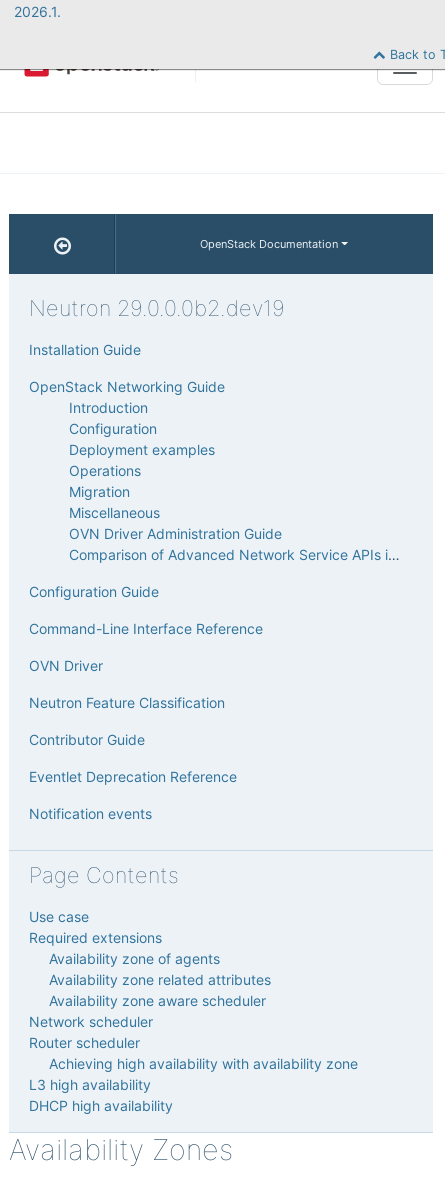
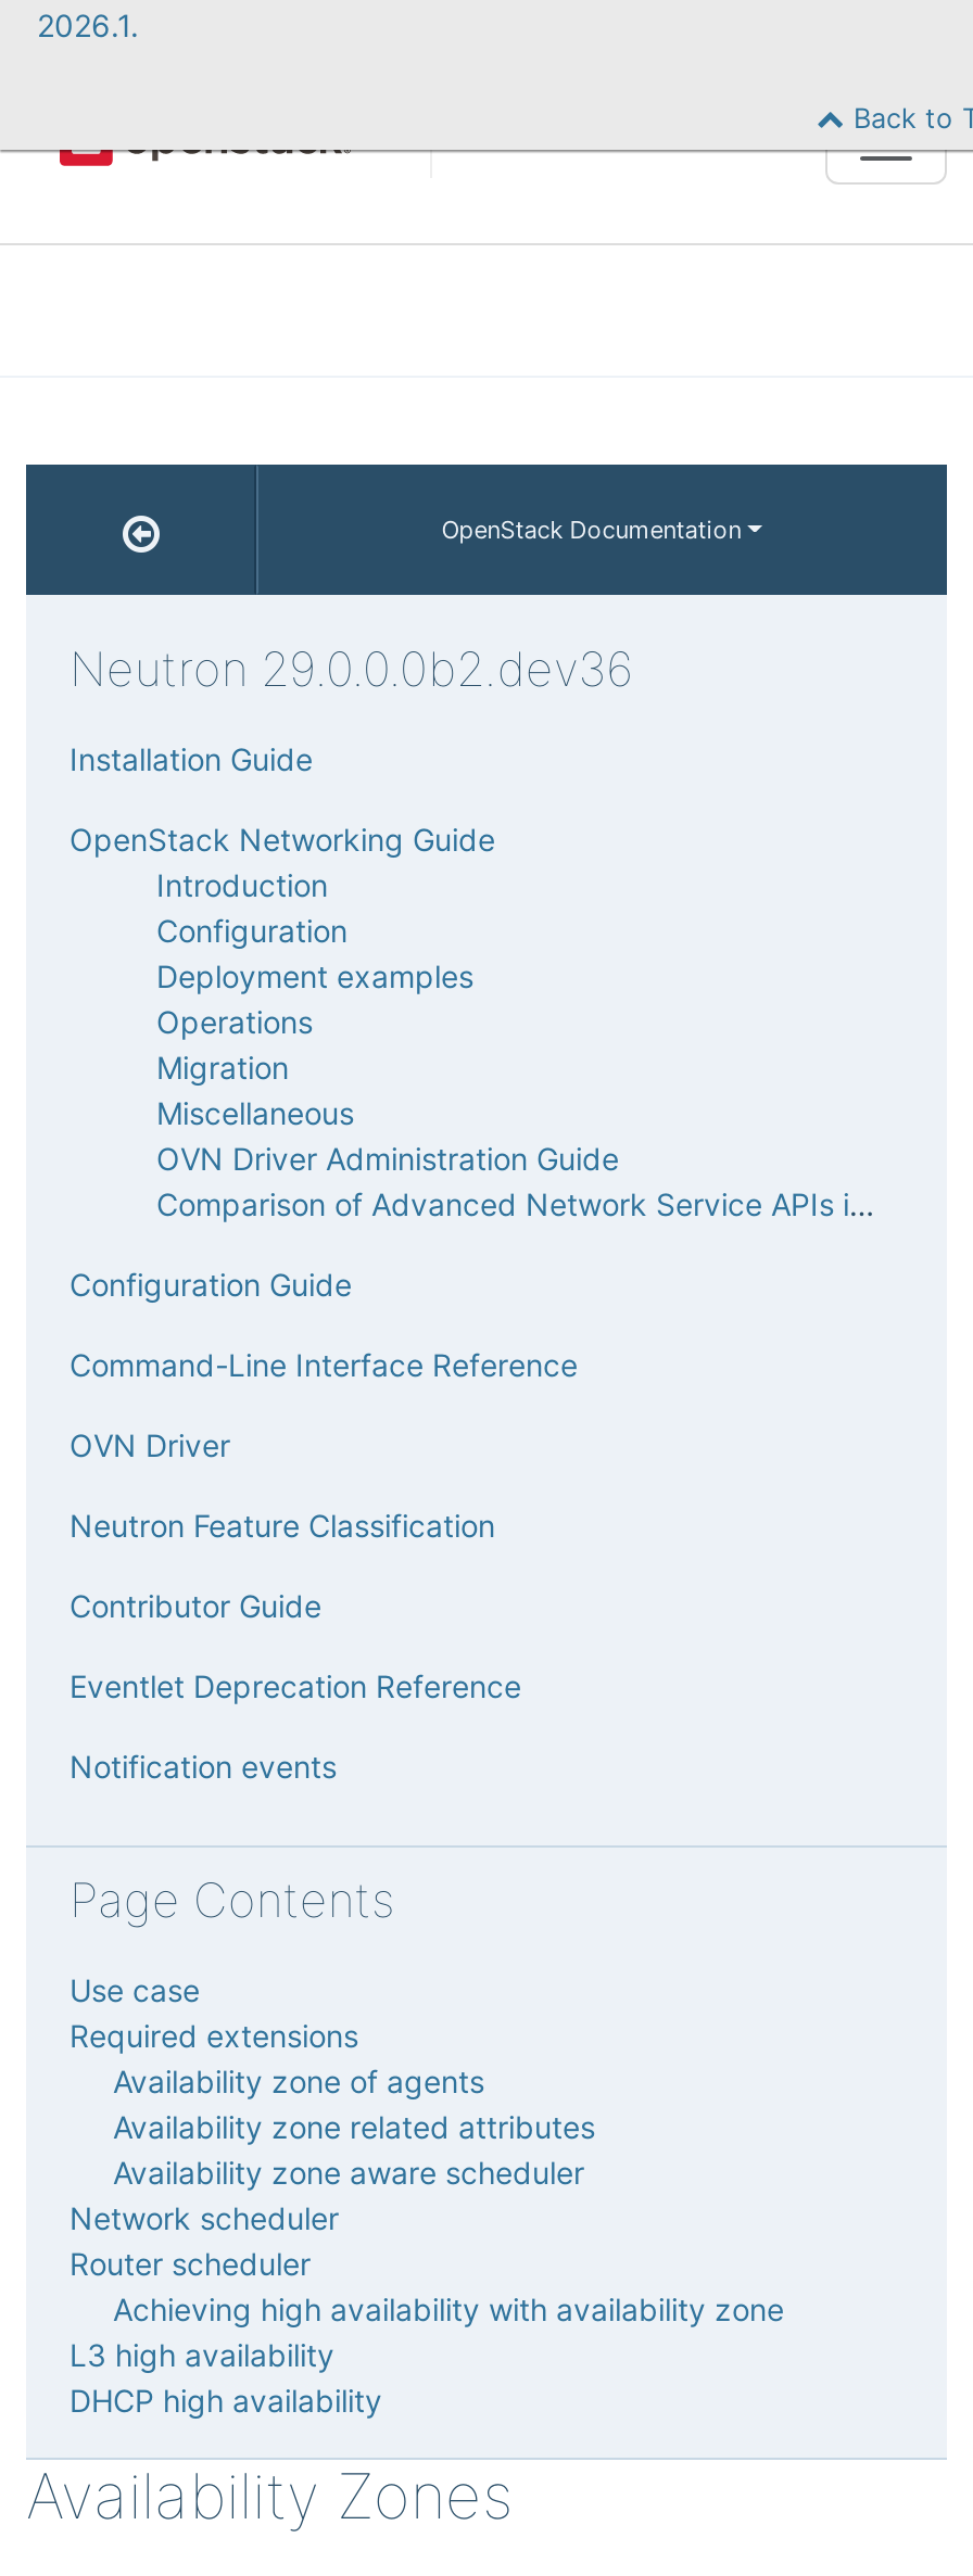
- Neutron 29.0.0.0b2.dev19
+ Neutron 29.0.0.0b2.dev36
